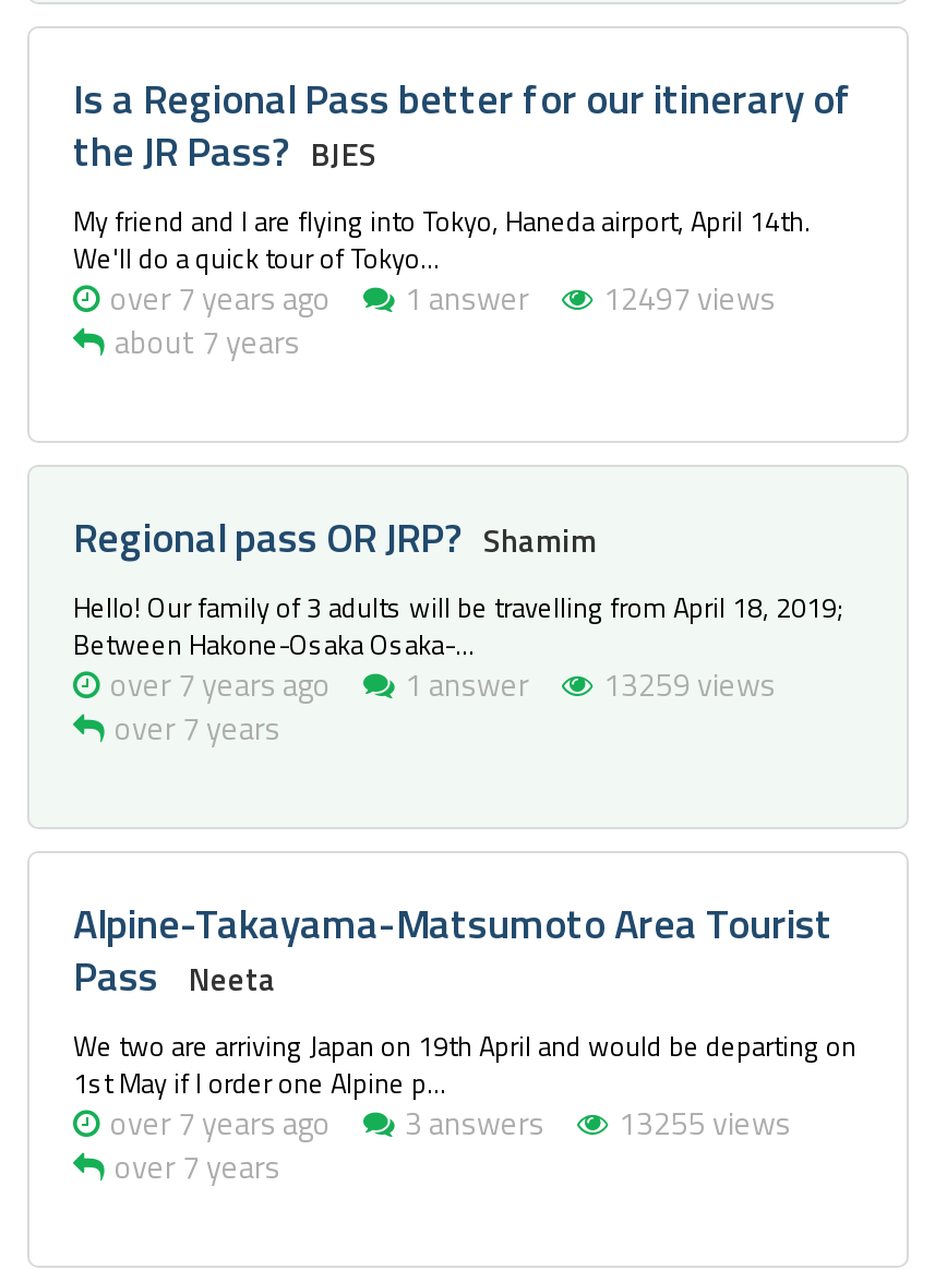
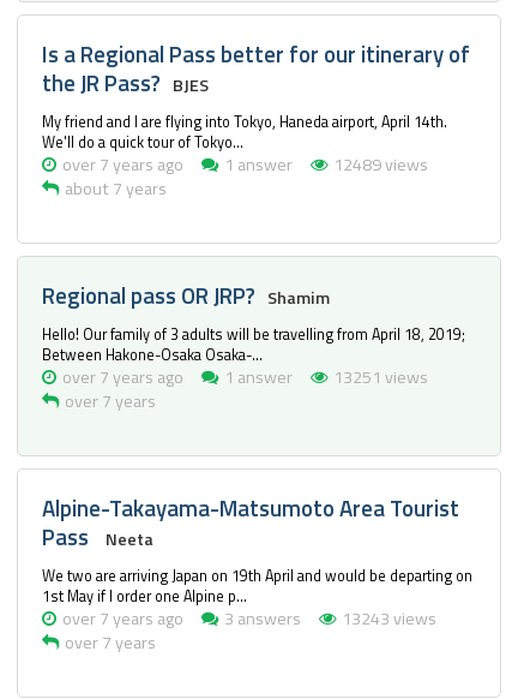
- over 7 years ago 1 answer 12497 views
+ over 7 years ago 1 answer 12489 views

- over 7 years ago 1 answer 13259 views
+ over 7 years ago 1 answer 13251 views

- over 7 years ago 3 answers 13255 views
+ over 7 years ago 3 answers 13243 views
